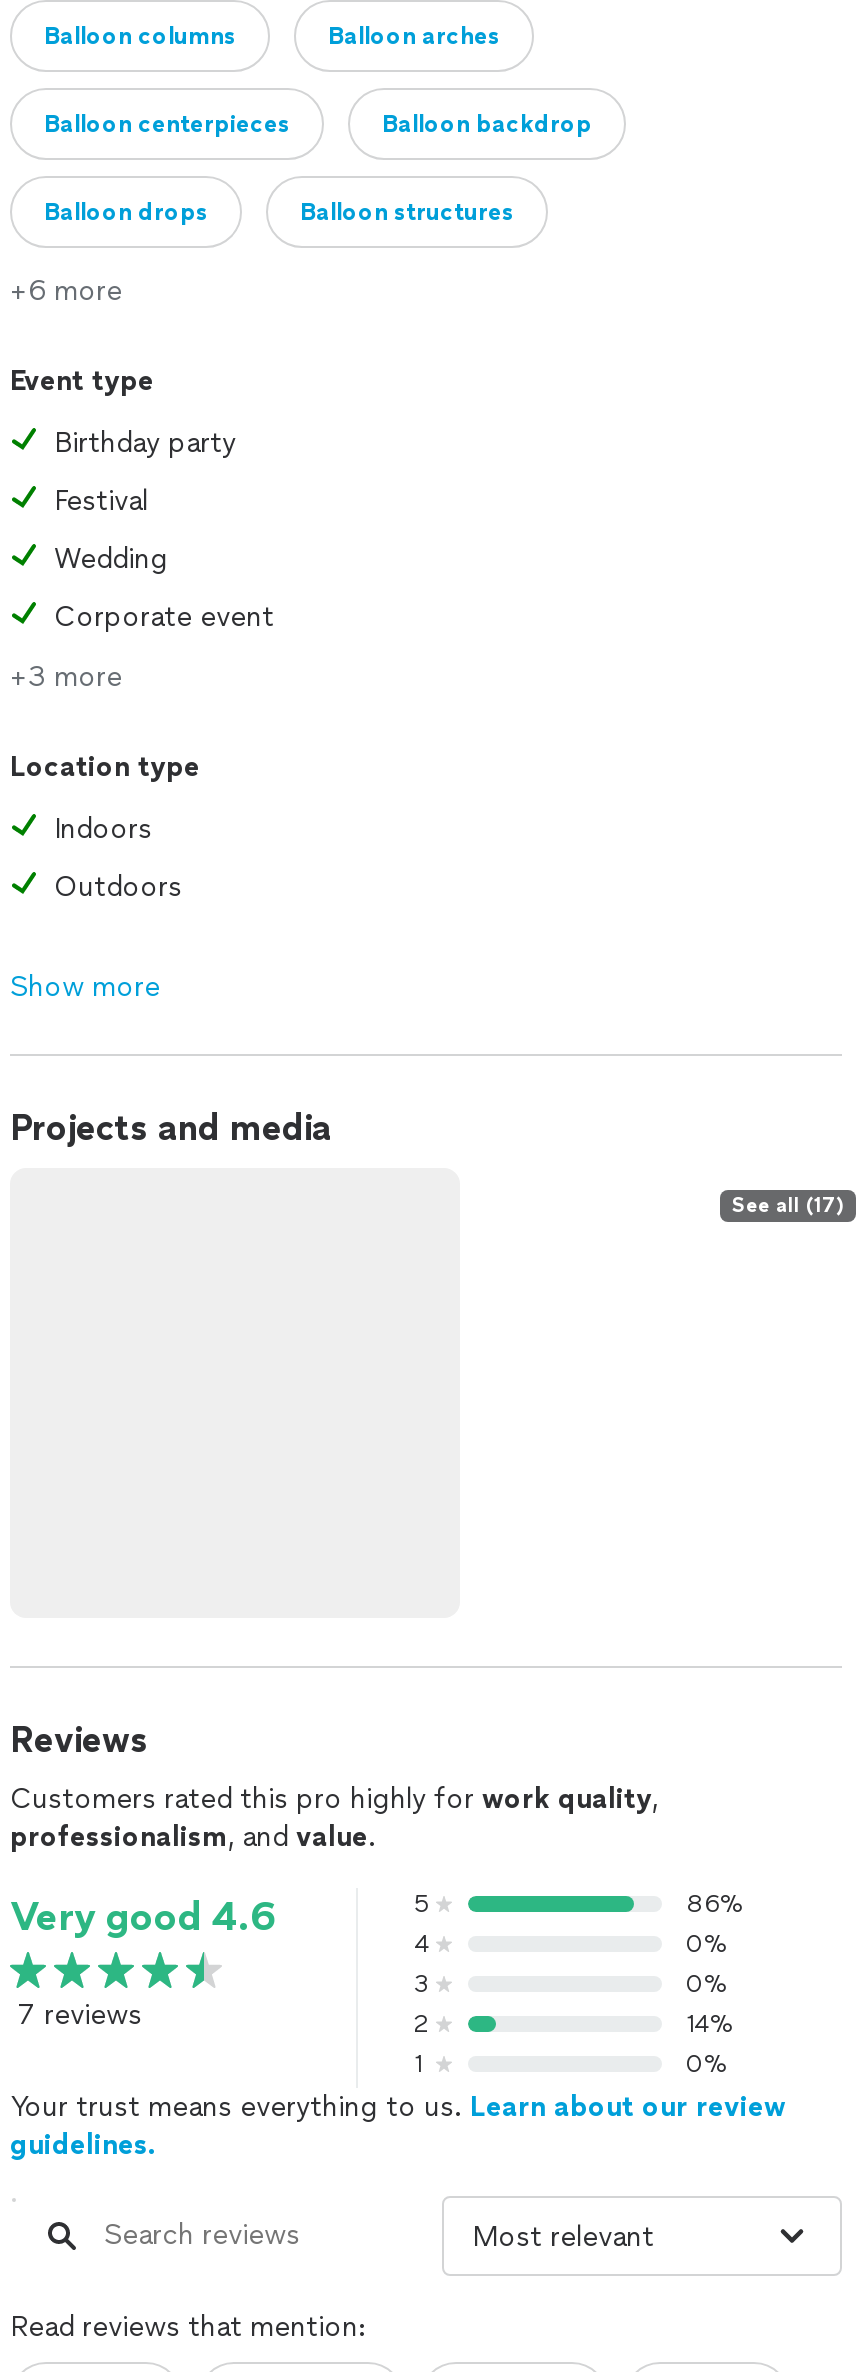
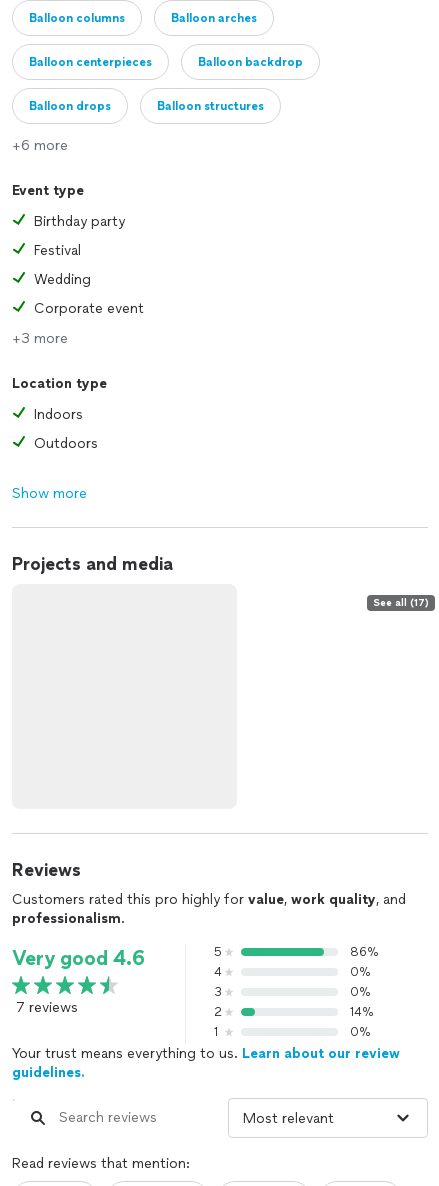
- Customers rated this pro highly for work quality,
- professionalism, and value.
+ Customers rated this pro highly for value, work quality, and
+ professionalism.
